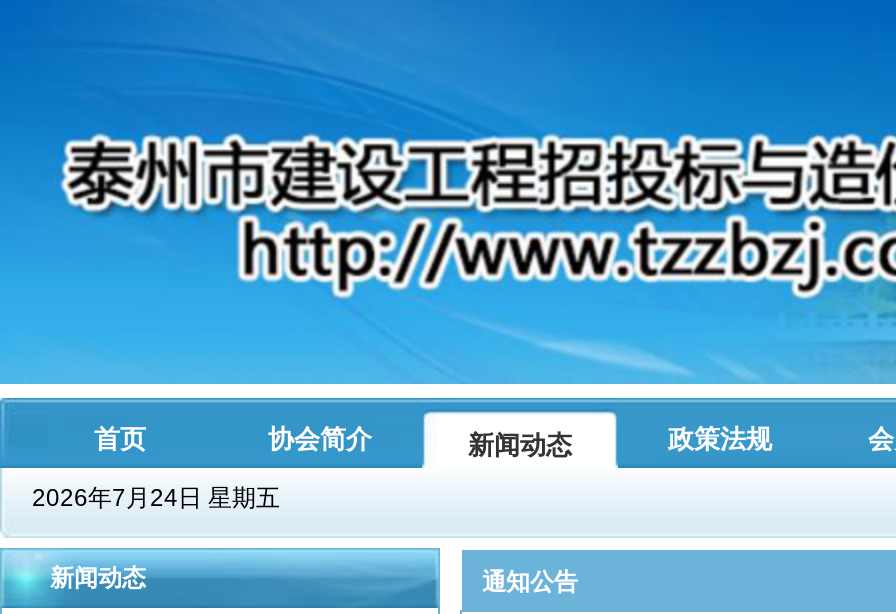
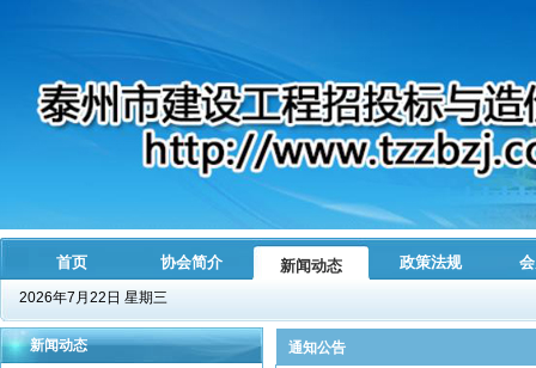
- 2026年7月24日 星期五
+ 2026年7月22日 星期三
